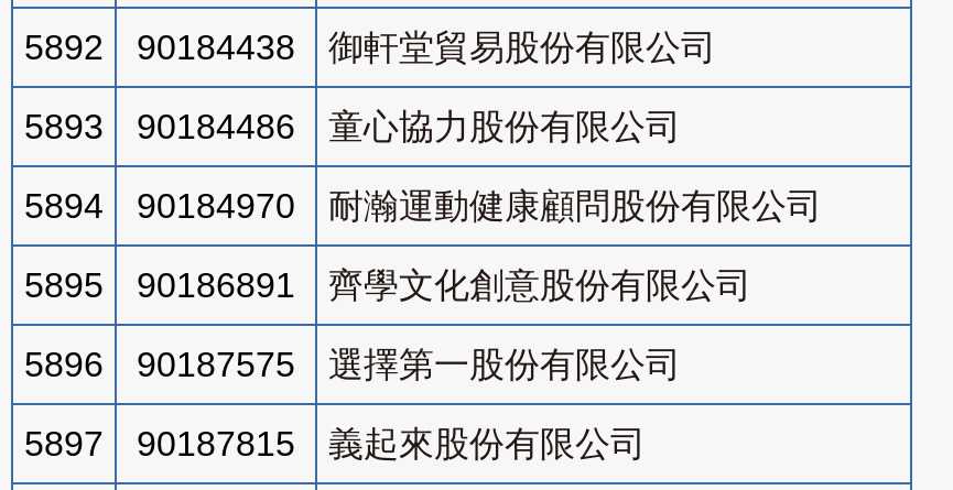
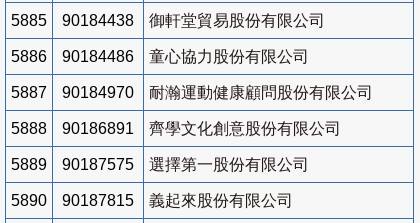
- 5892 90184438 御軒堂貿易股份有限公司
+ 5885 90184438 御軒堂貿易股份有限公司

- 5893 90184486 童心協力股份有限公司
+ 5886 90184486 童心協力股份有限公司

- 5894 90184970 耐瀚運動健康顧問股份有限公司
+ 5887 90184970 耐瀚運動健康顧問股份有限公司

- 5895 90186891 齊學文化創意股份有限公司
+ 5888 90186891 齊學文化創意股份有限公司

- 5896 90187575 選擇第一股份有限公司
+ 5889 90187575 選擇第一股份有限公司

- 5897 90187815 義起來股份有限公司
+ 5890 90187815 義起來股份有限公司
